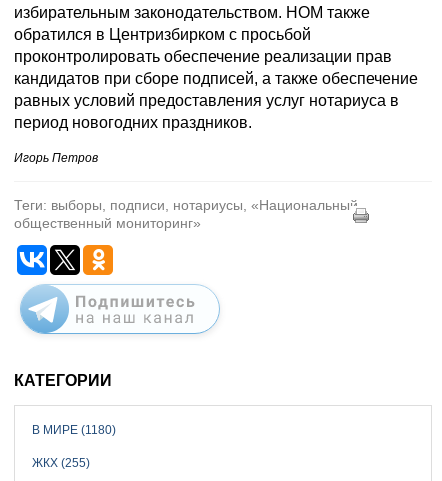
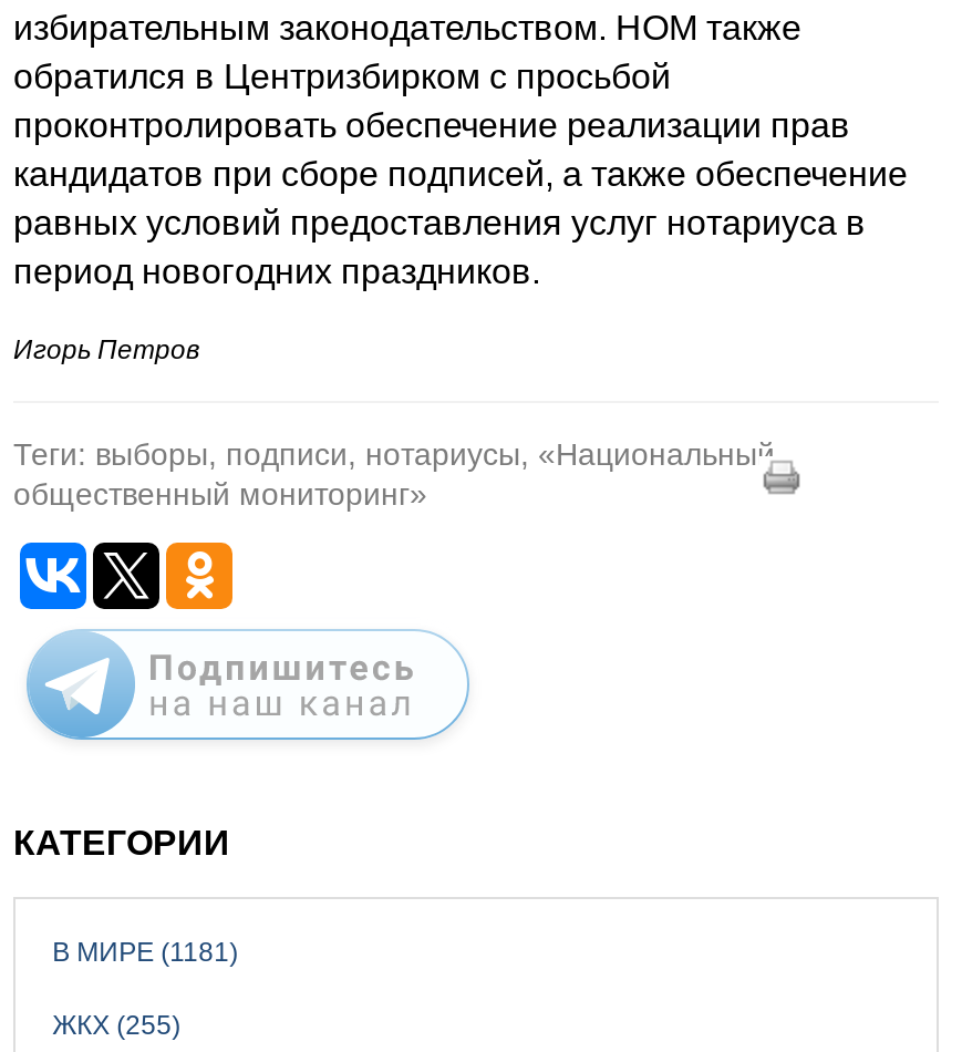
- В МИРЕ (1180)
+ В МИРЕ (1181)
